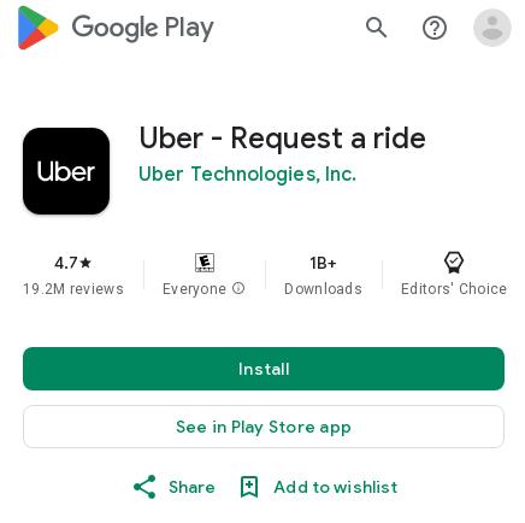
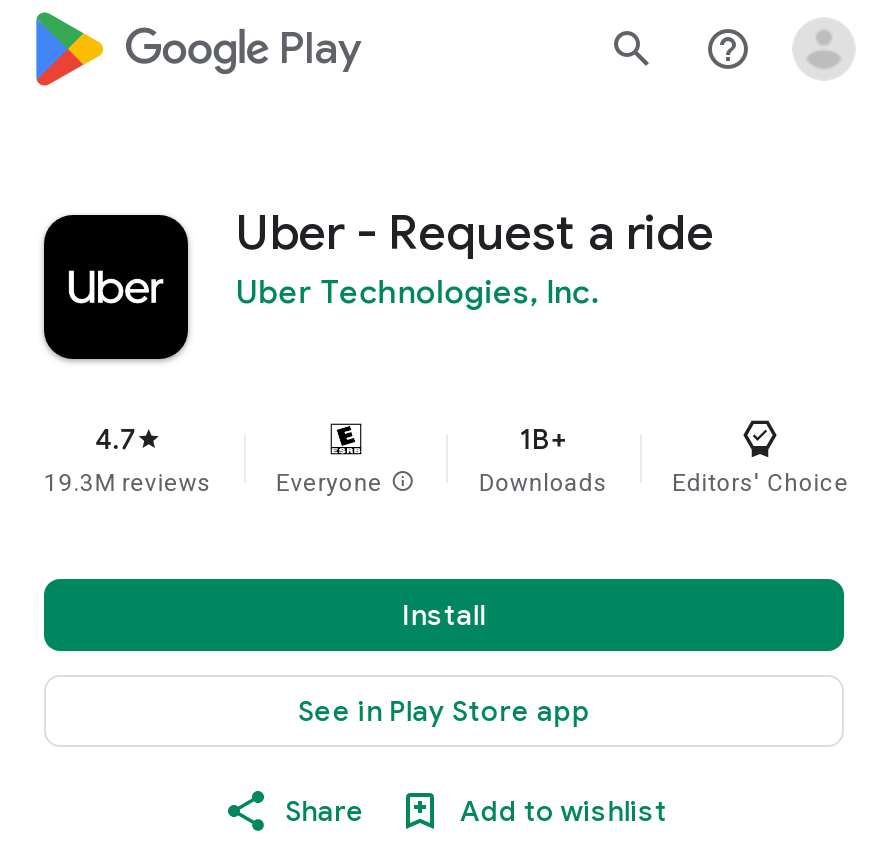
- 19.2M reviews
+ 19.3M reviews
